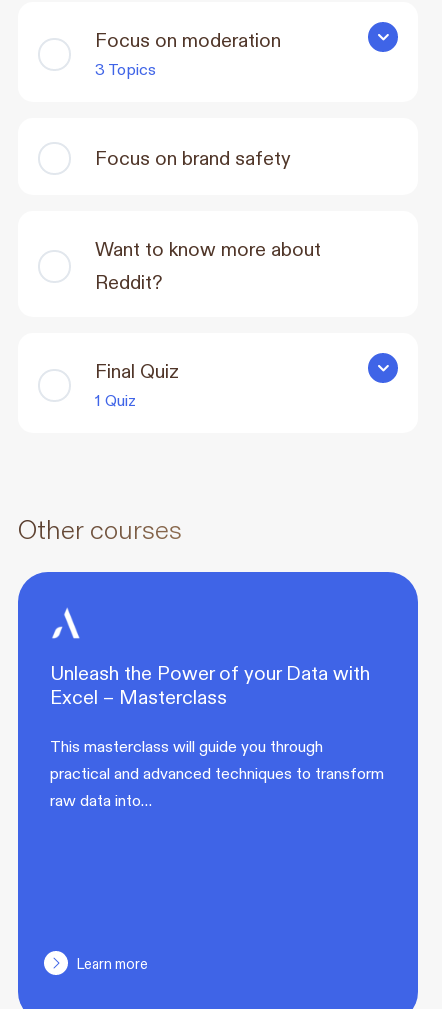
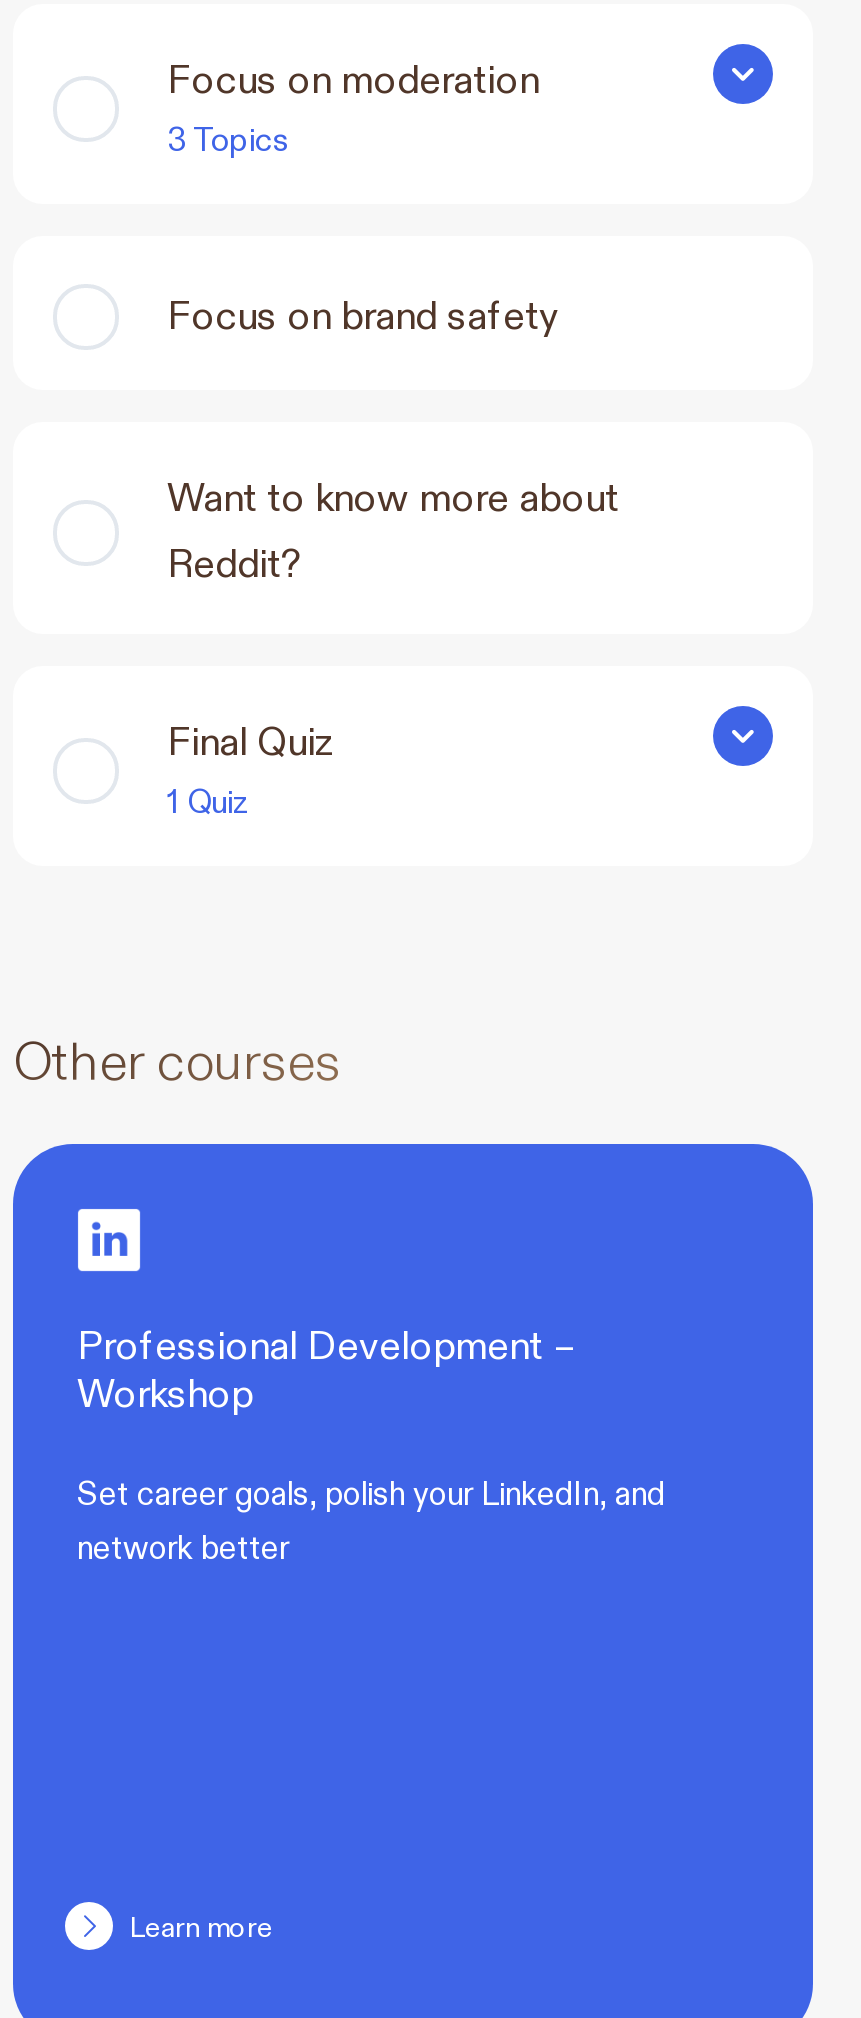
- [image]
- Unleash the Power of your Data with
- Excel – Masterclass
+ [image]
+ Professional Development –
+ Workshop

- This masterclass will guide you through
- practical and advanced techniques to transform
- raw data into…
+ Set career goals, polish your LinkedIn, and
+ network better
